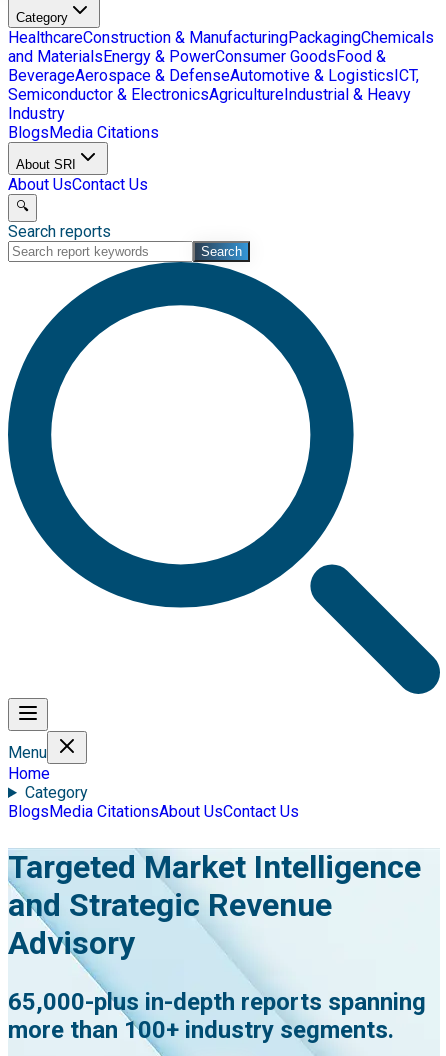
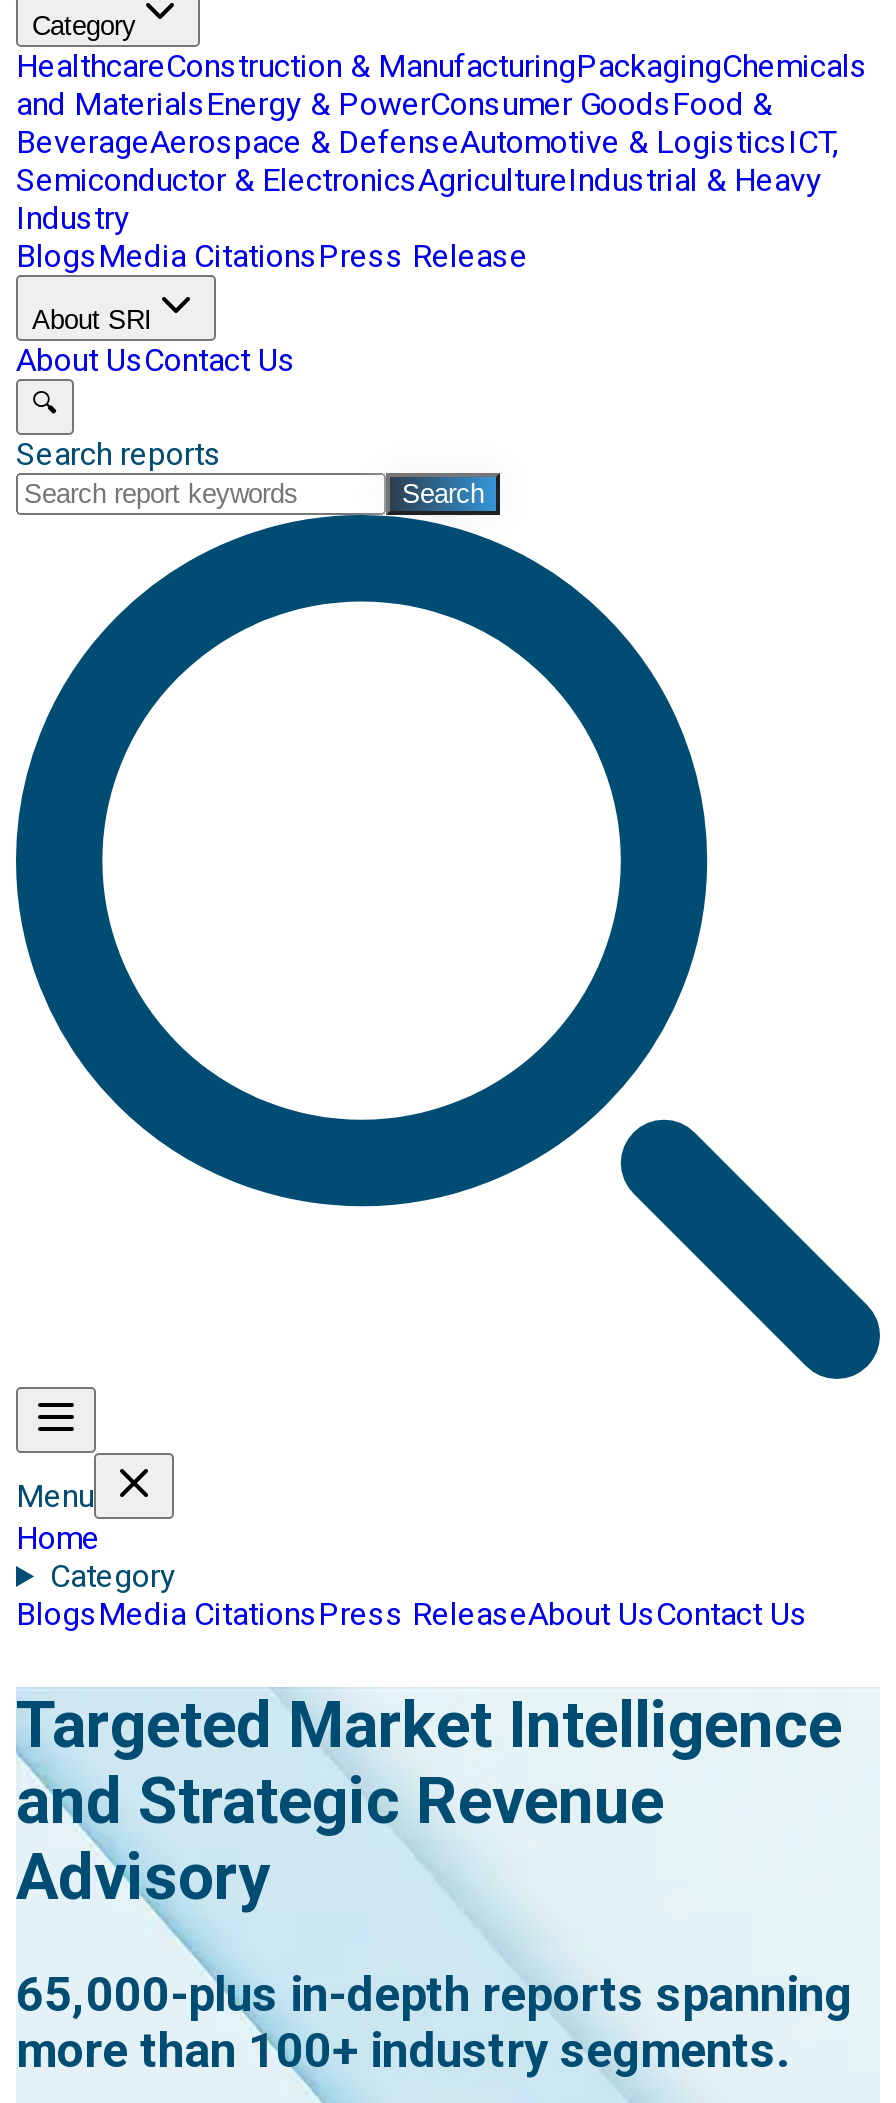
- BlogsMedia Citations
+ Blogs Media Citations Press Release

- BlogsMedia CitationsAbout UsContact Us
+ Blogs Media Citations Press ReleaseAbout UsContact Us
